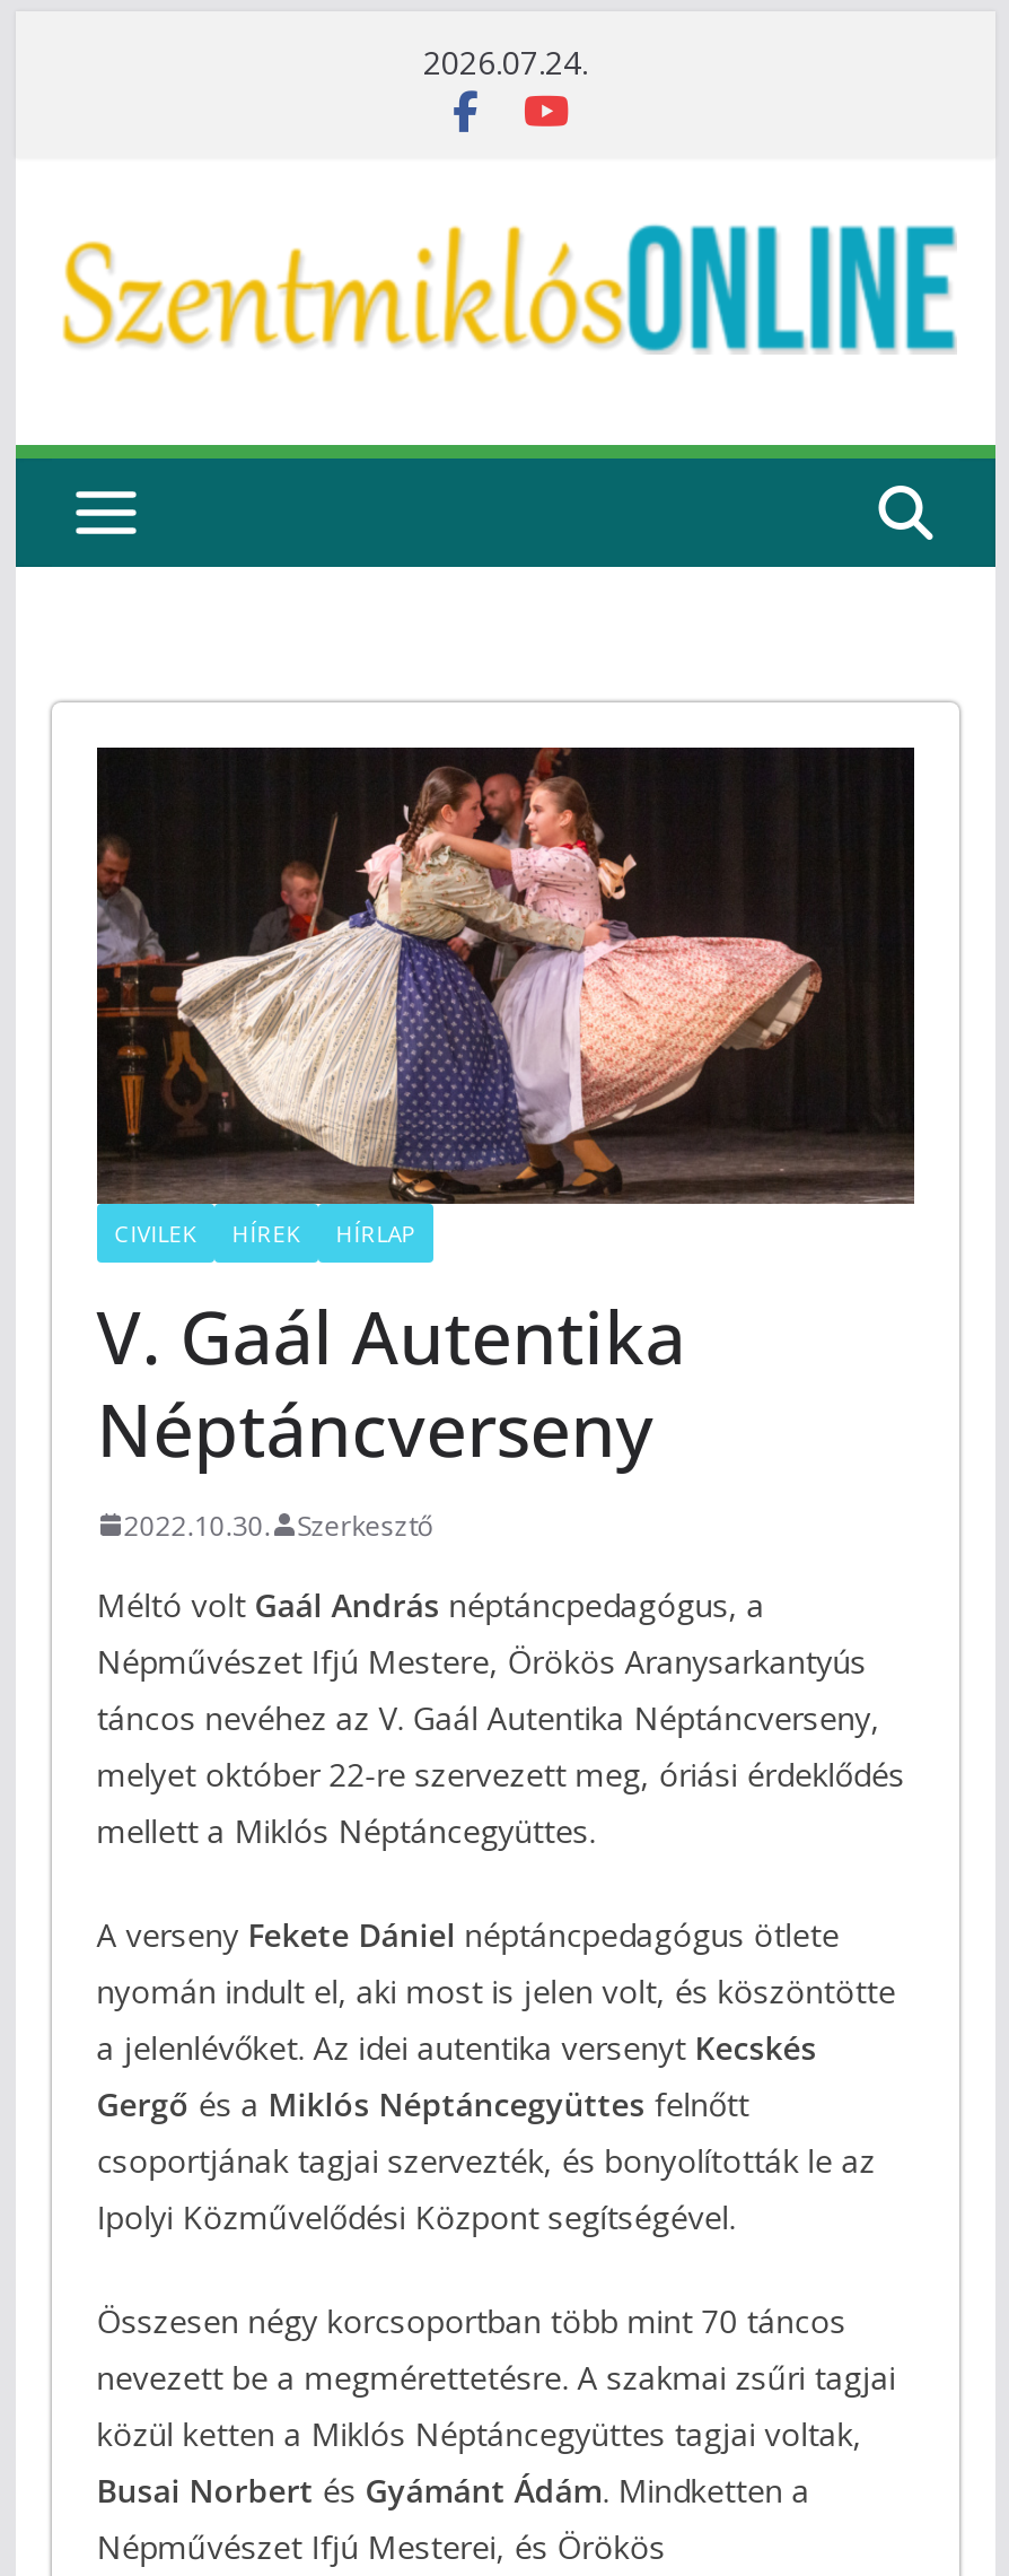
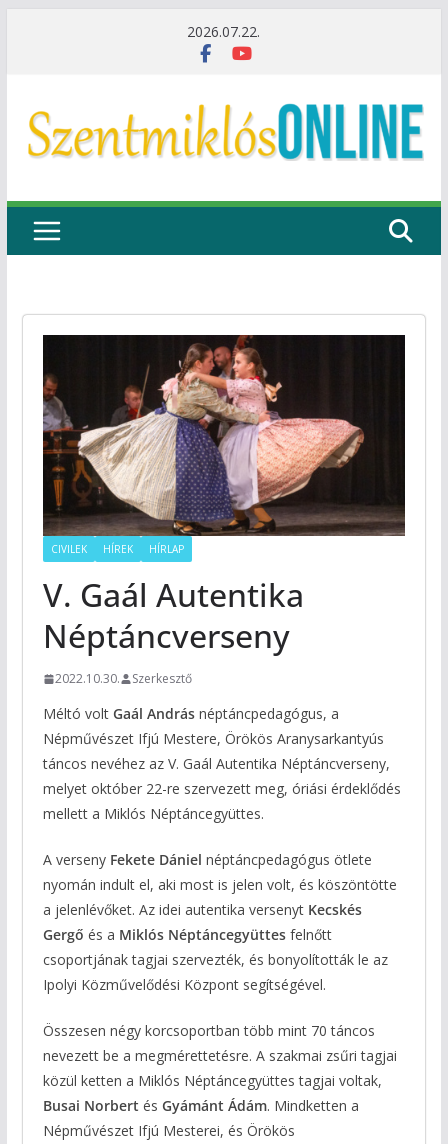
- 2026.07.24.
+ 2026.07.22.
